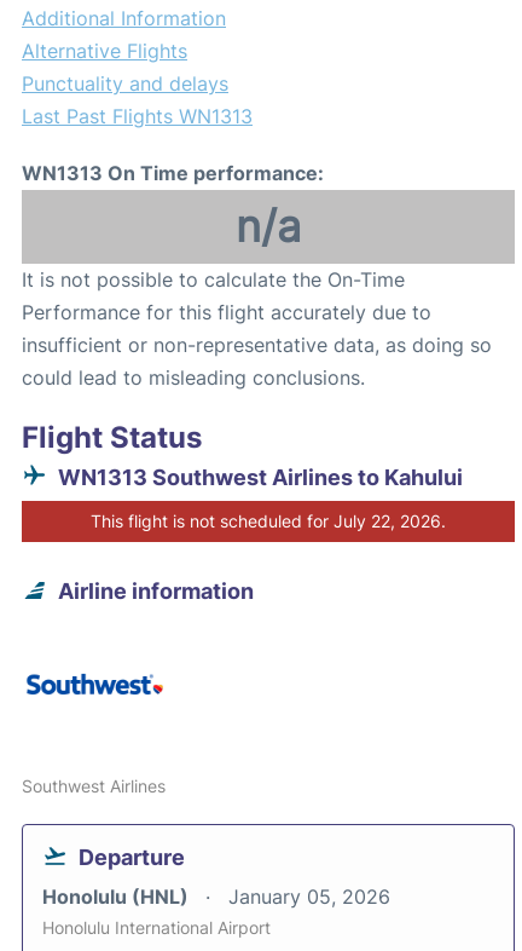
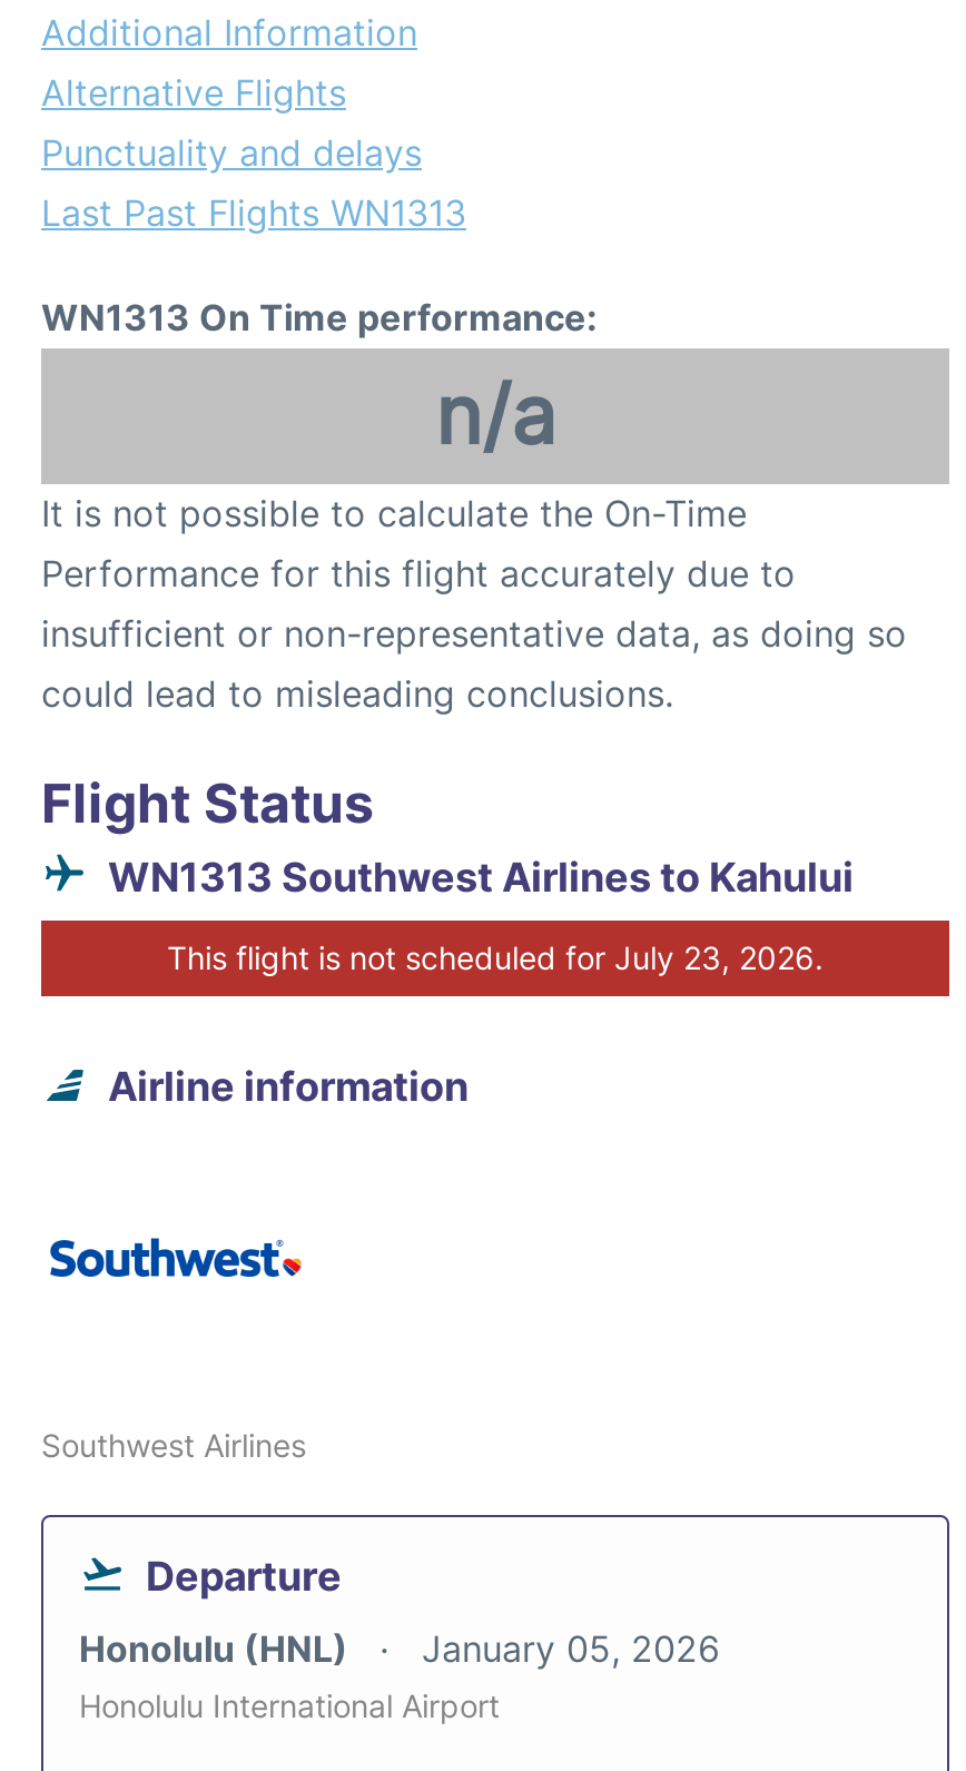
- This flight is not scheduled for July 22, 2026.
+ This flight is not scheduled for July 23, 2026.
